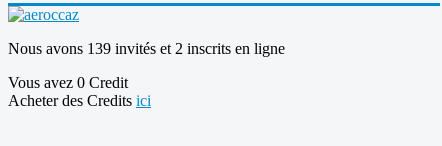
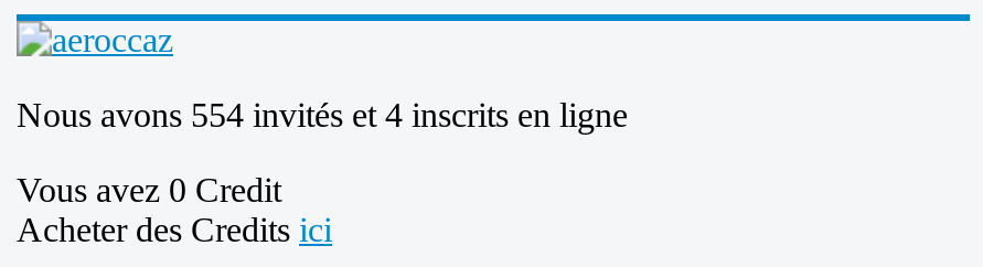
- Nous avons 139 invités et 2 inscrits en ligne
+ Nous avons 554 invités et 4 inscrits en ligne
